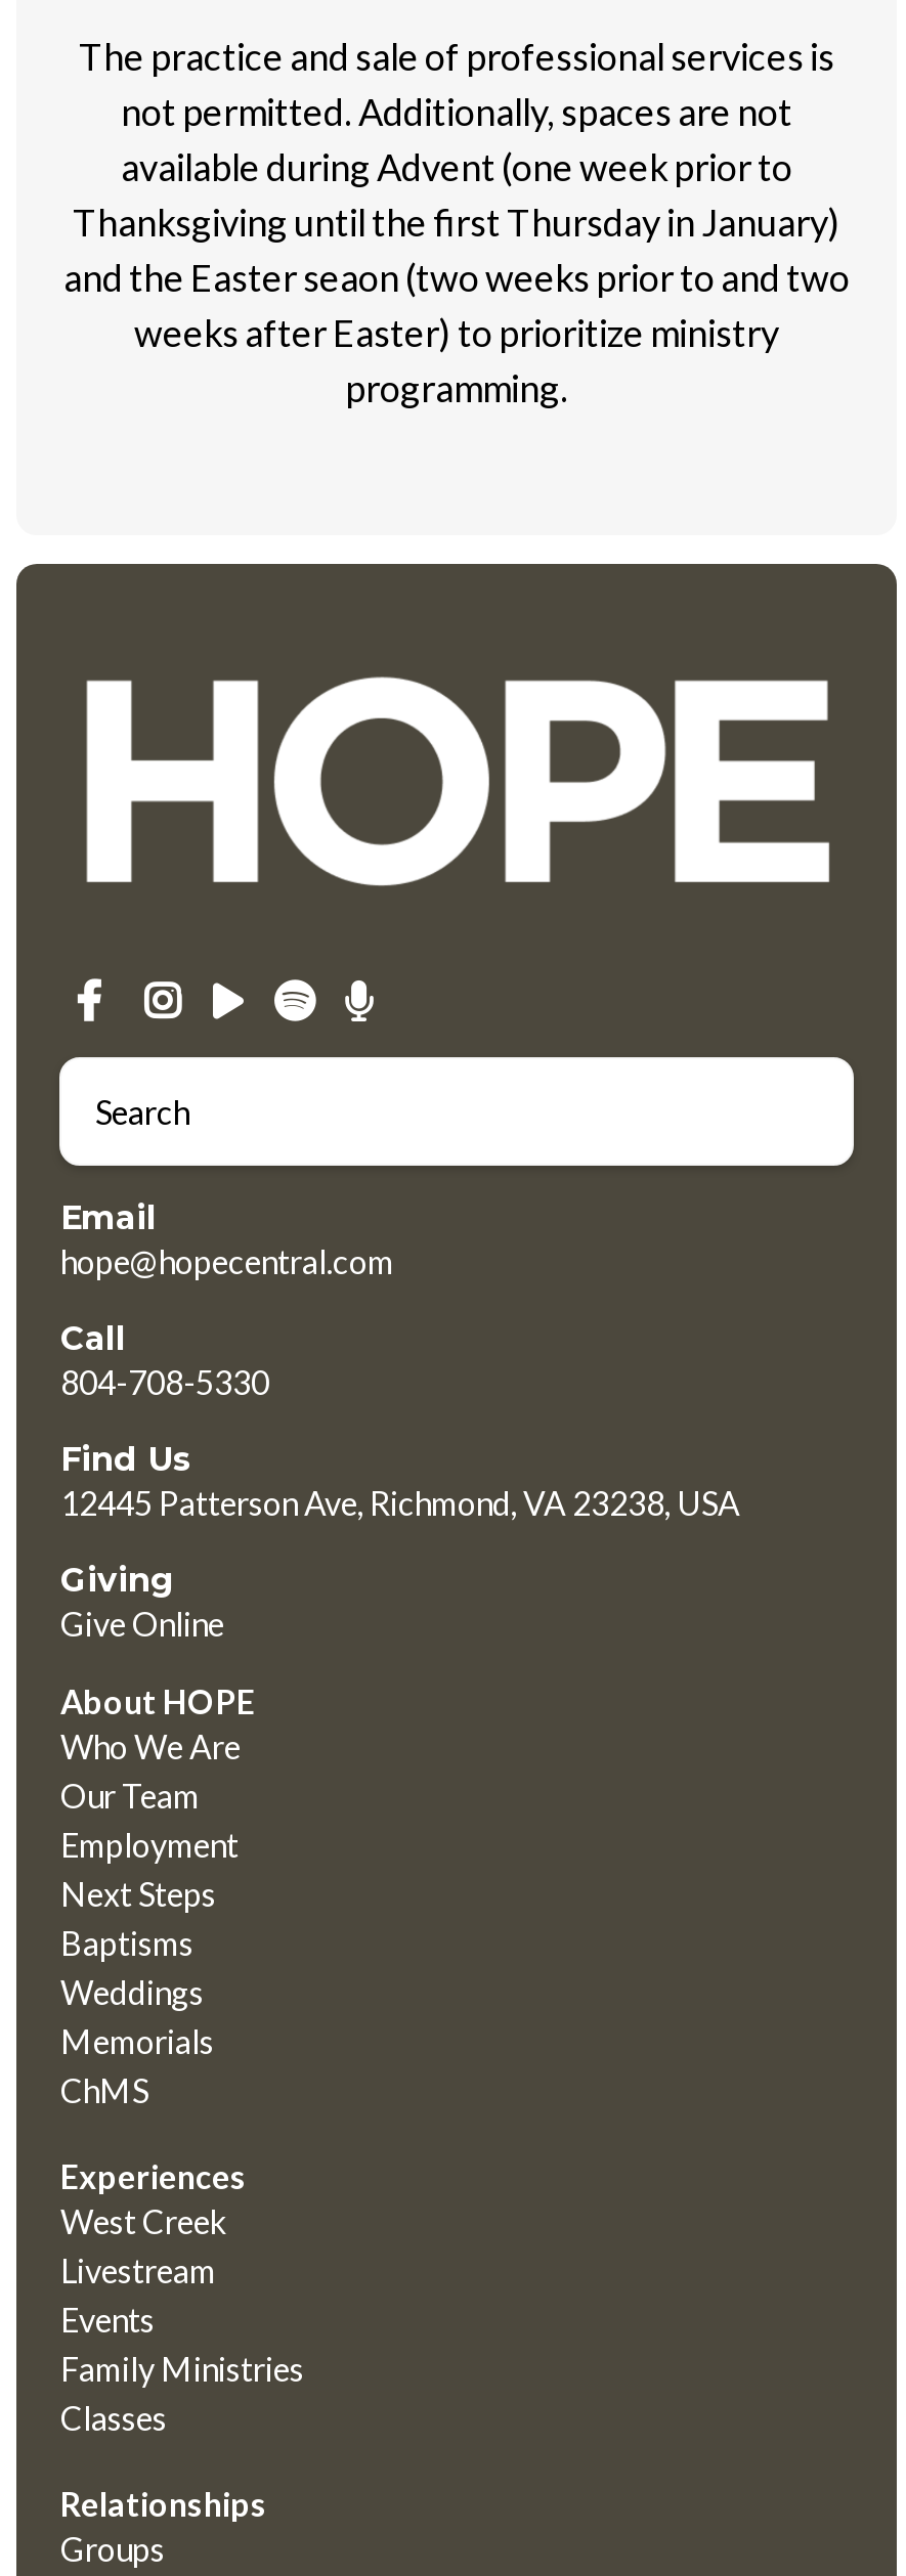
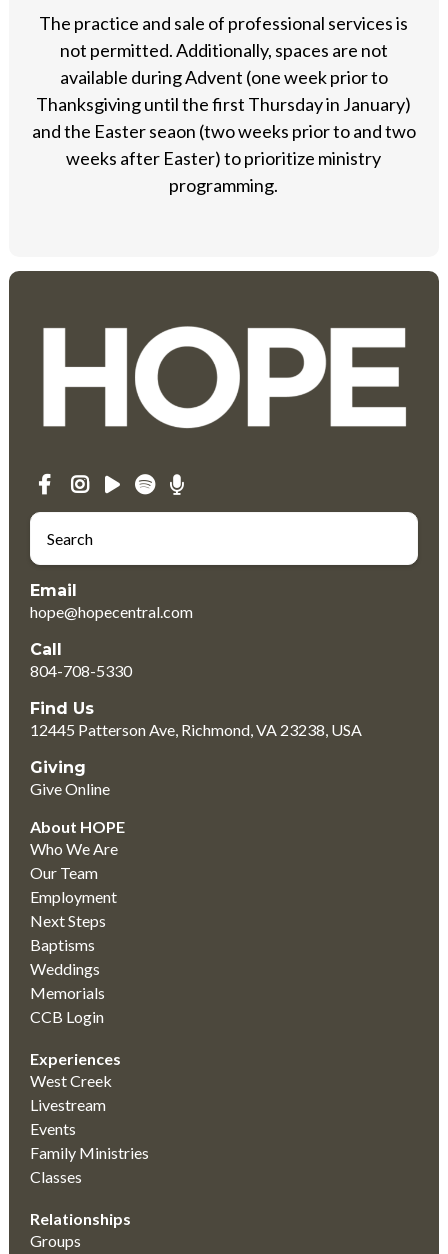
- ChMS
+ CCB Login
